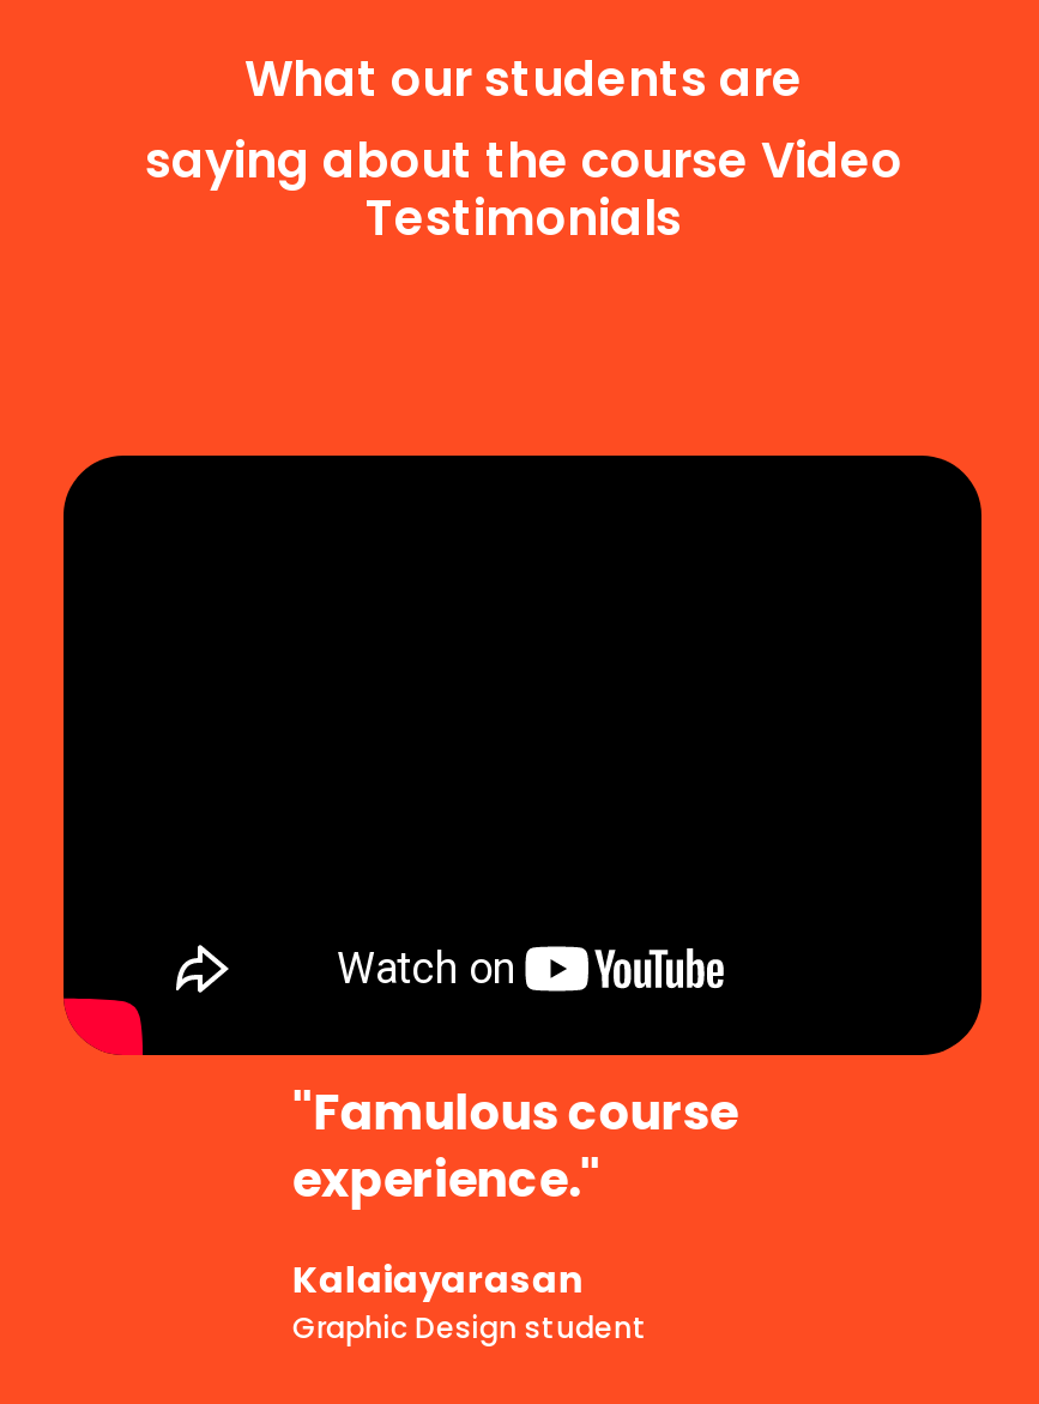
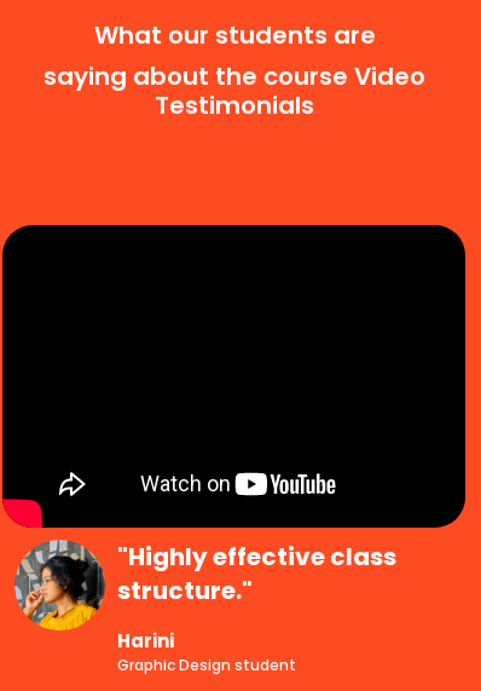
+ [image]

- "Famulous course
- experience."
+ "Highly effective class
+ structure."

- Kalaiayarasan
+ Harini
